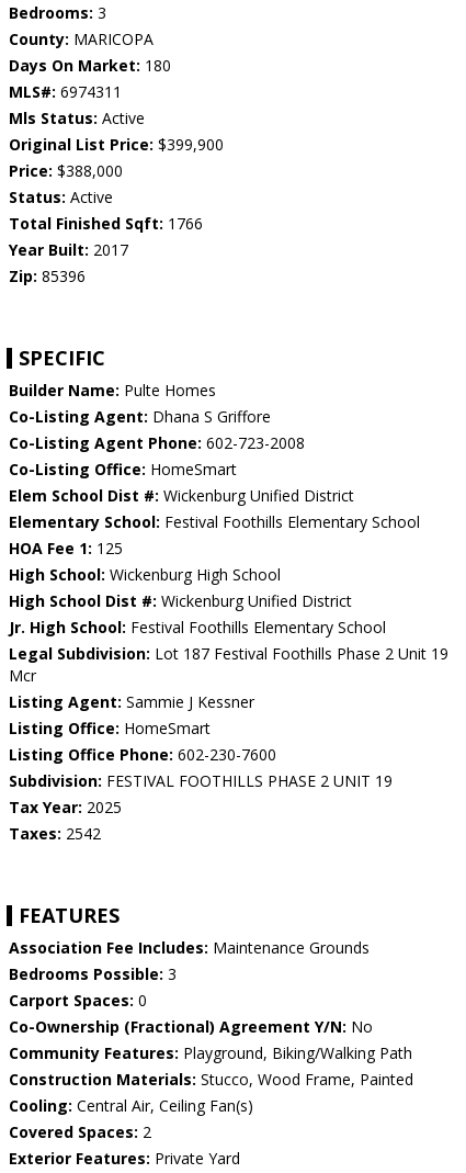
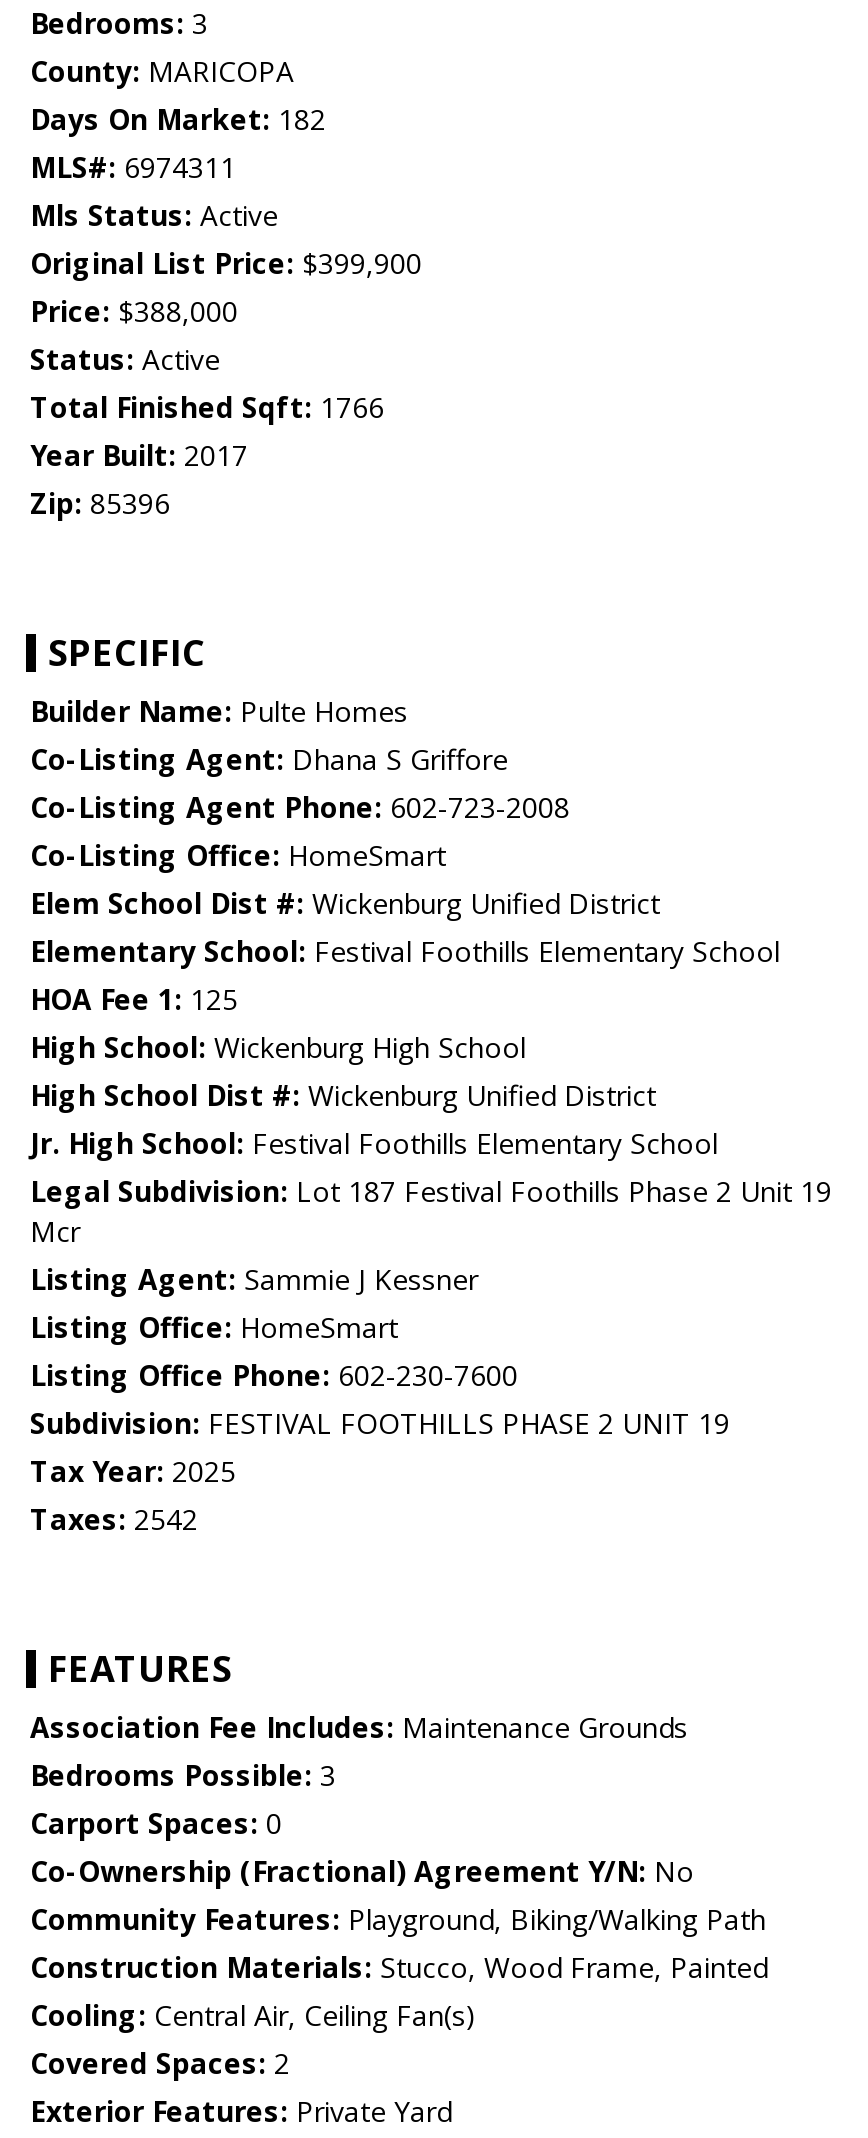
- Days On Market: 180
+ Days On Market: 182
